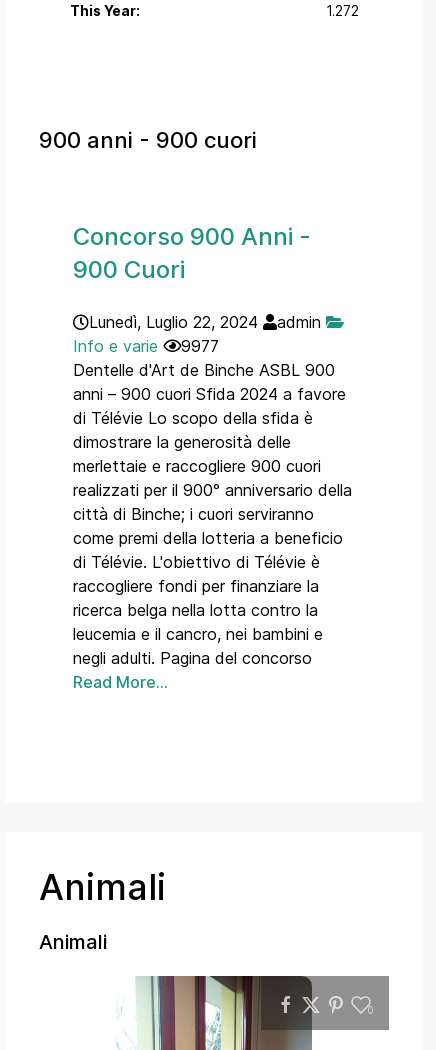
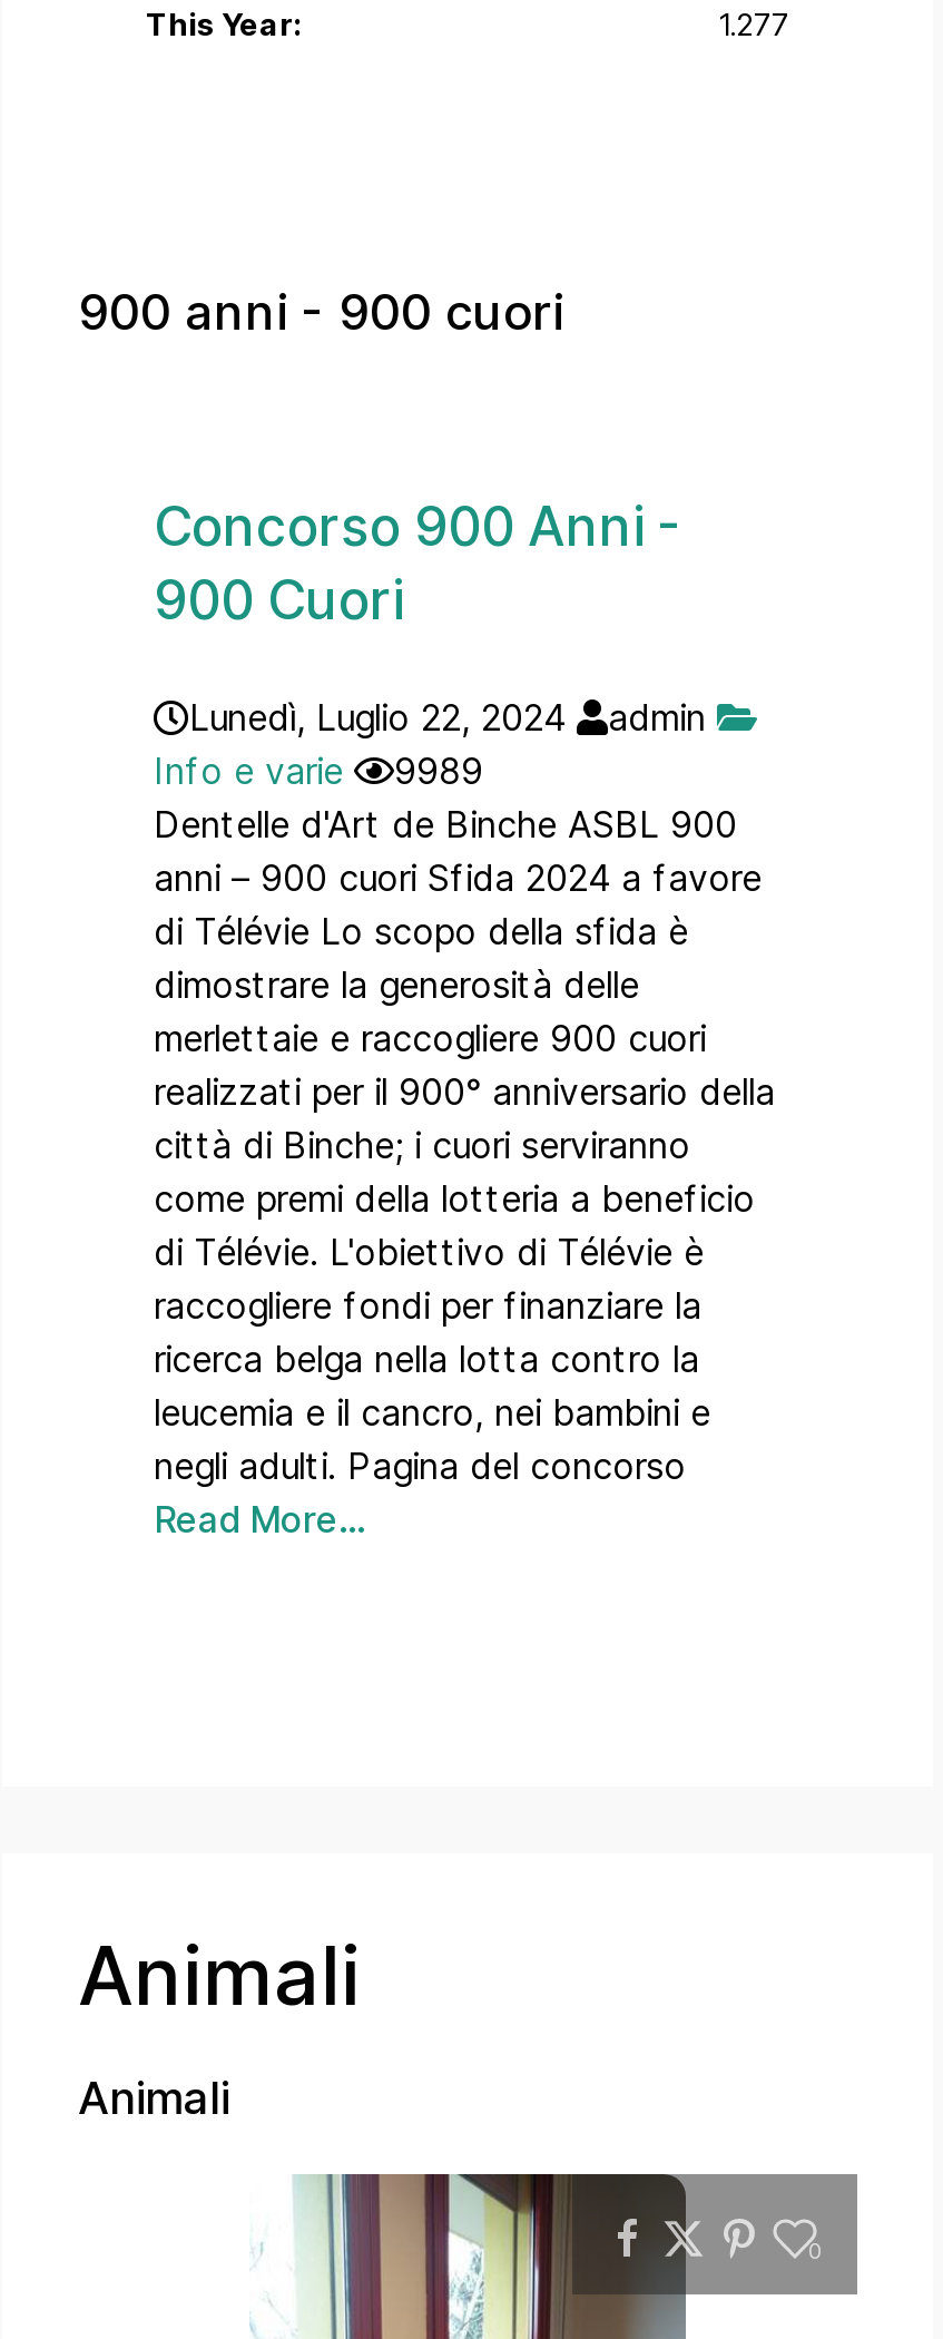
- 1.272
+ 1.277

- Info e varie 9977
+ Info e varie 9989
